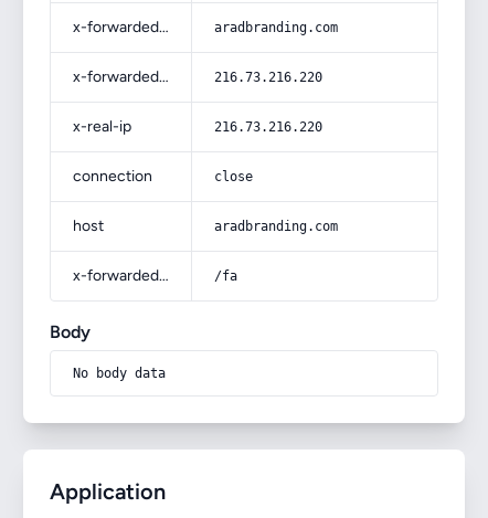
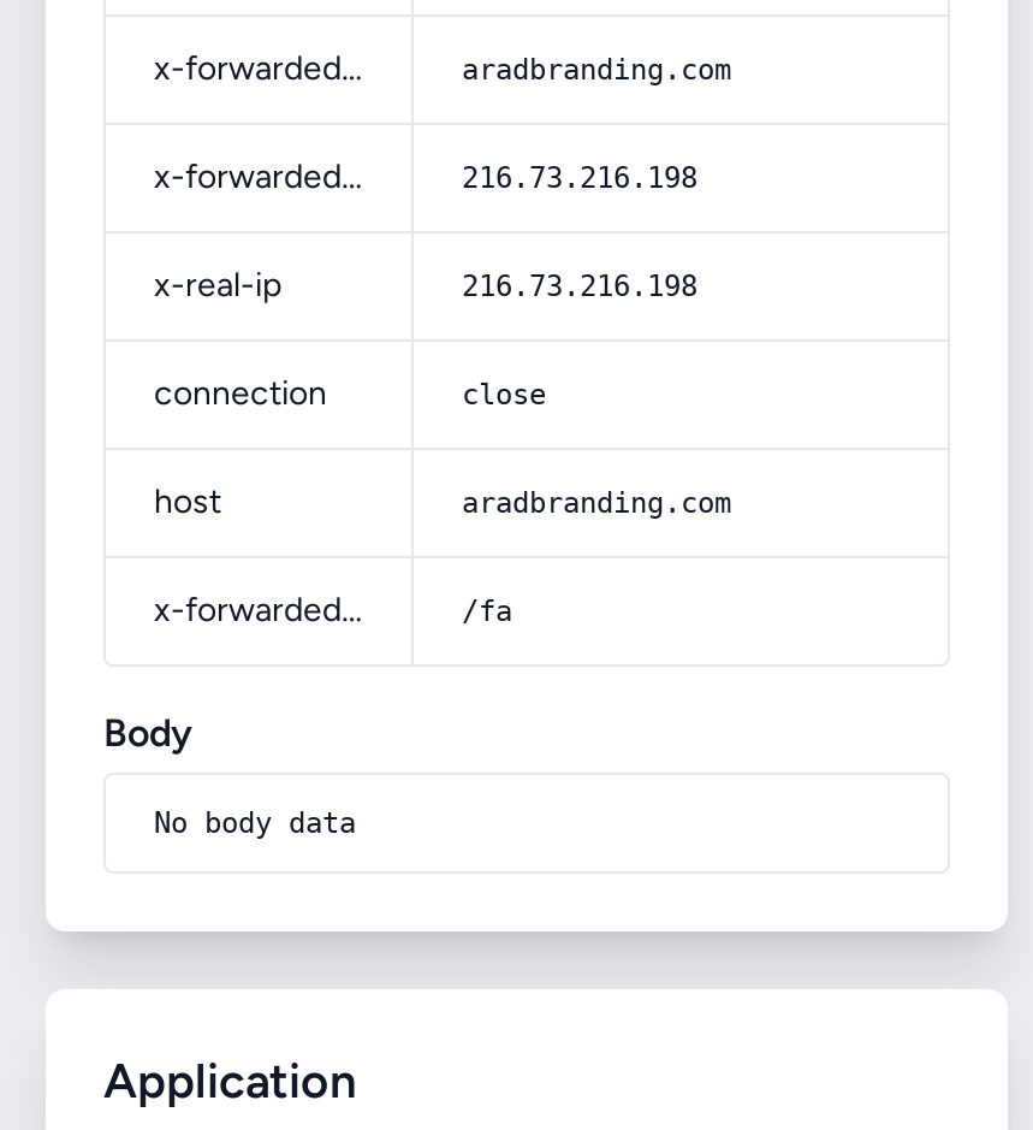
- 216.73.216.220
+ 216.73.216.198

- 216.73.216.220
+ 216.73.216.198
